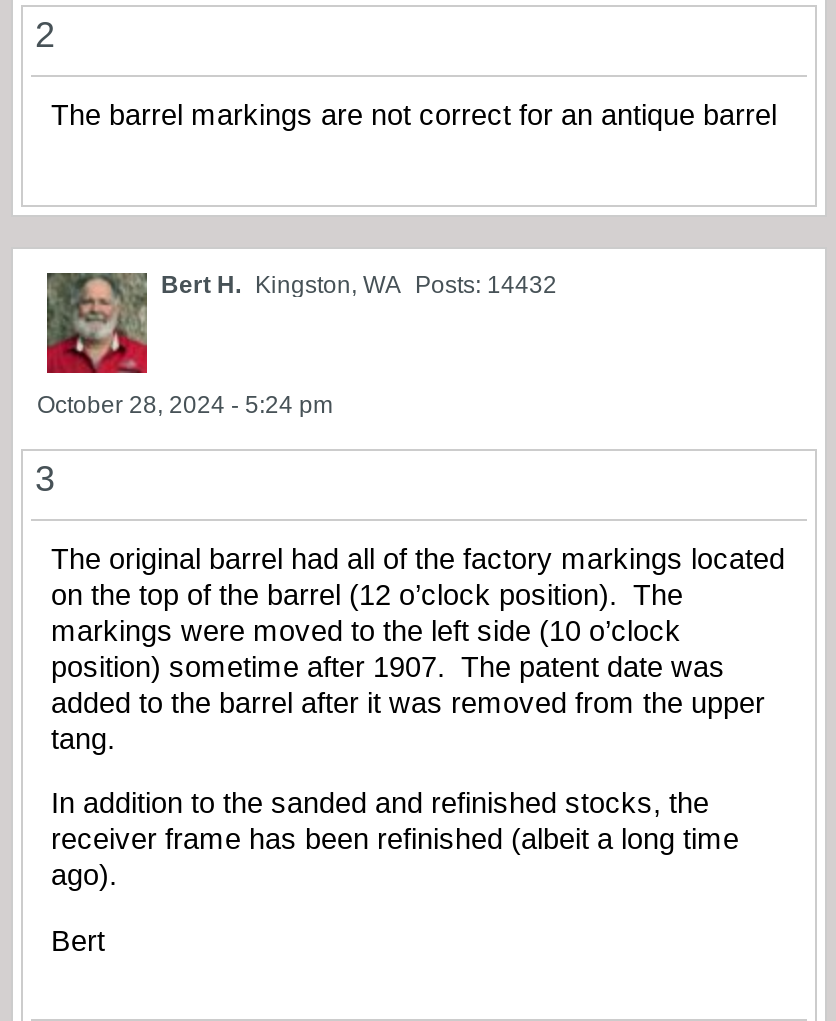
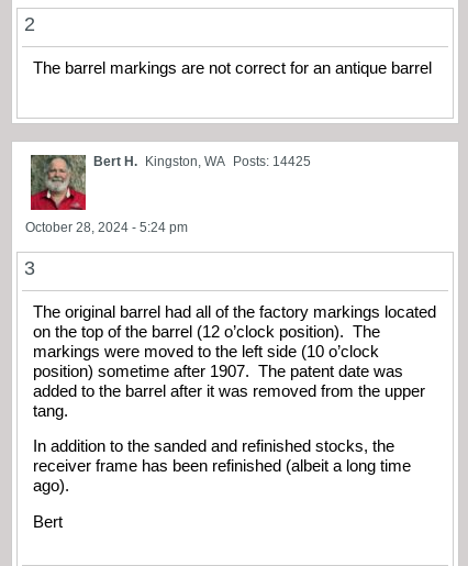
- Bert H. Kingston, WA Posts: 14432
+ Bert H. Kingston, WA Posts: 14425
